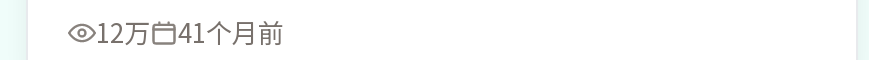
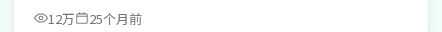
- 12万 41个月前
+ 12万 25个月前
